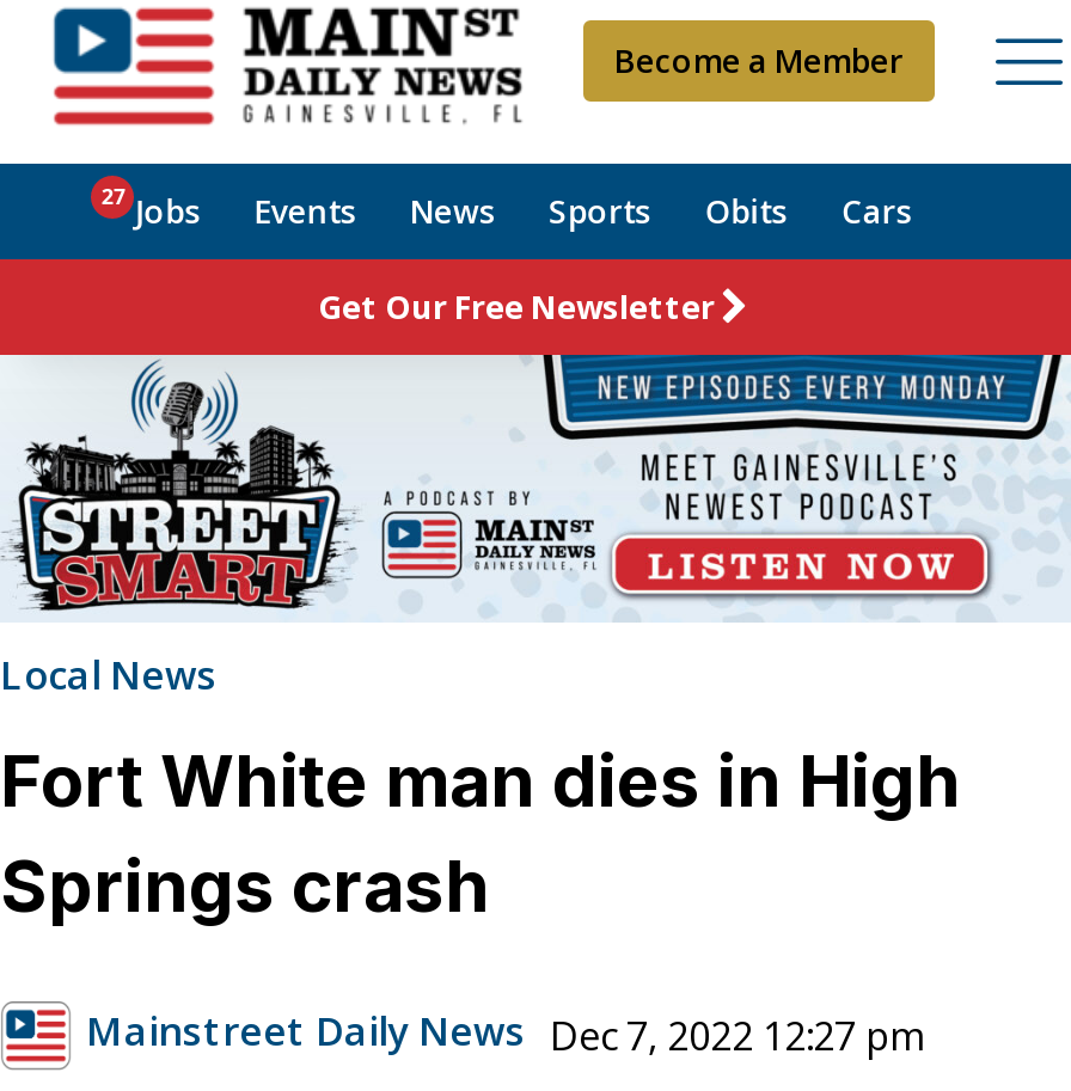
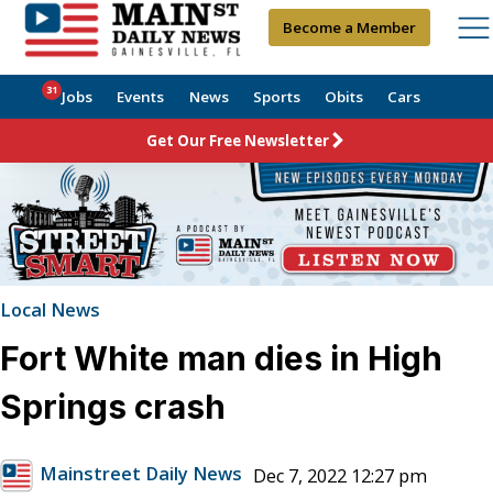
- 27 Jobs Events News Sports Obits Cars
+ 31 Jobs Events News Sports Obits Cars
